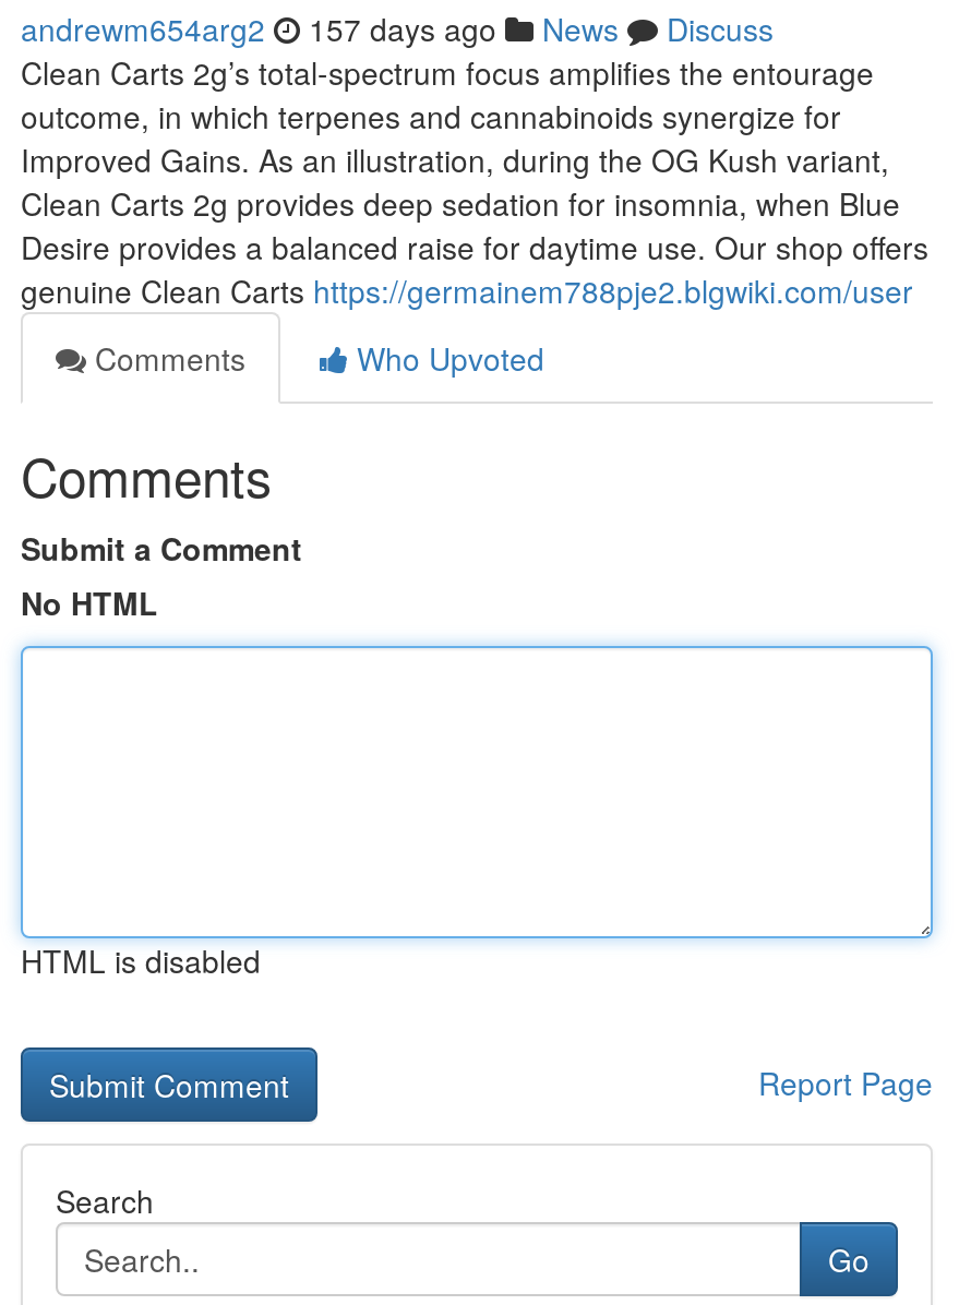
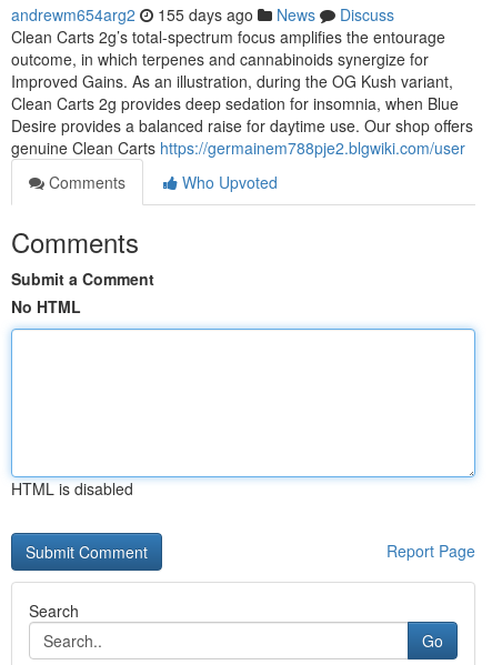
- andrewm654arg2 157 days ago News Discuss
+ andrewm654arg2 155 days ago News Discuss
